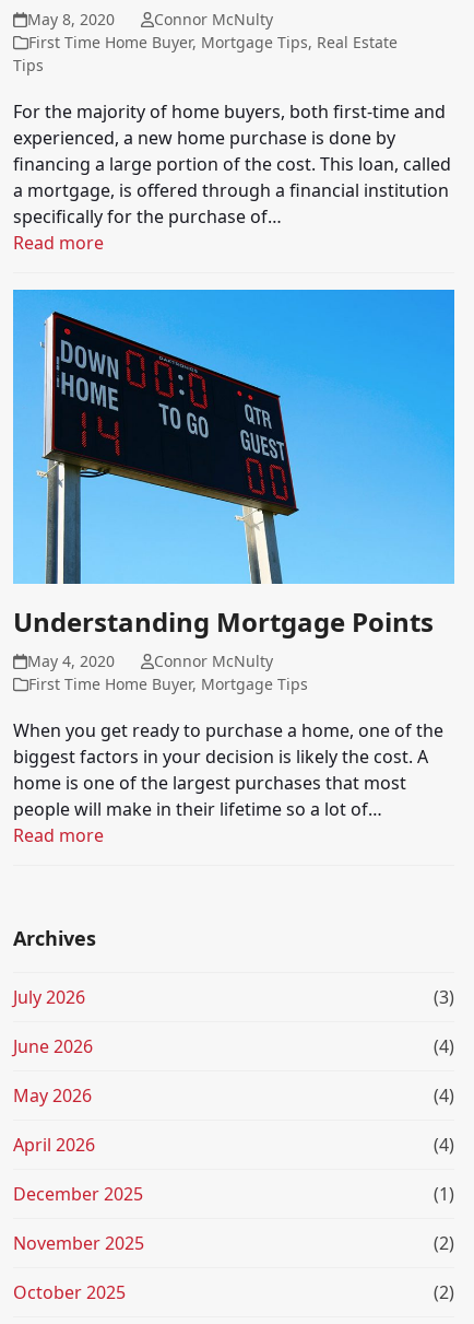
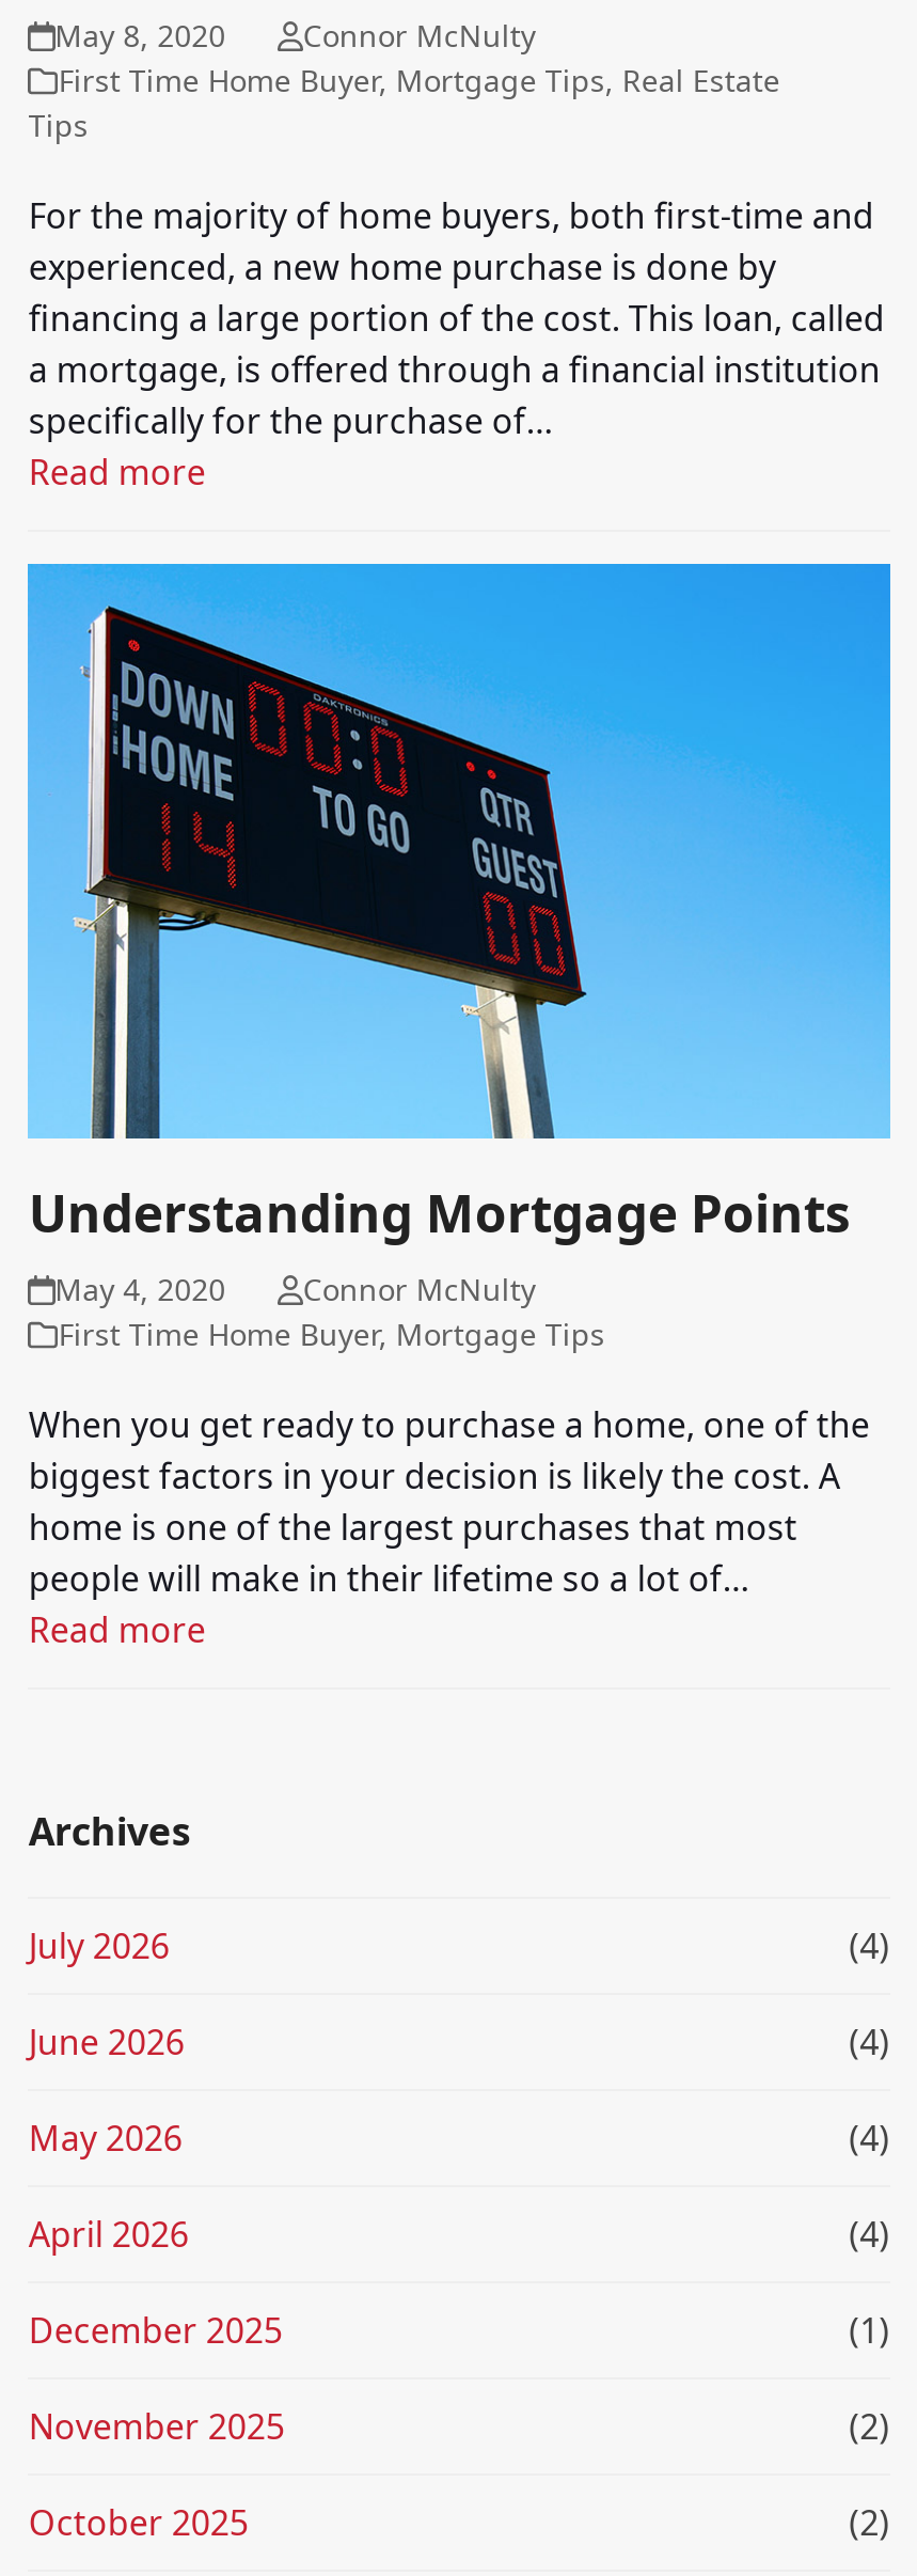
- (3)
+ (4)
